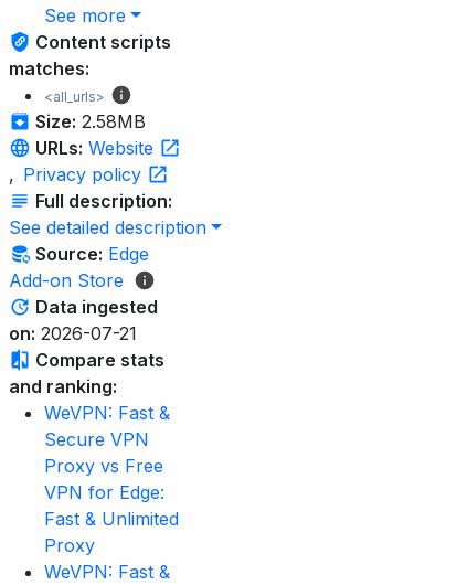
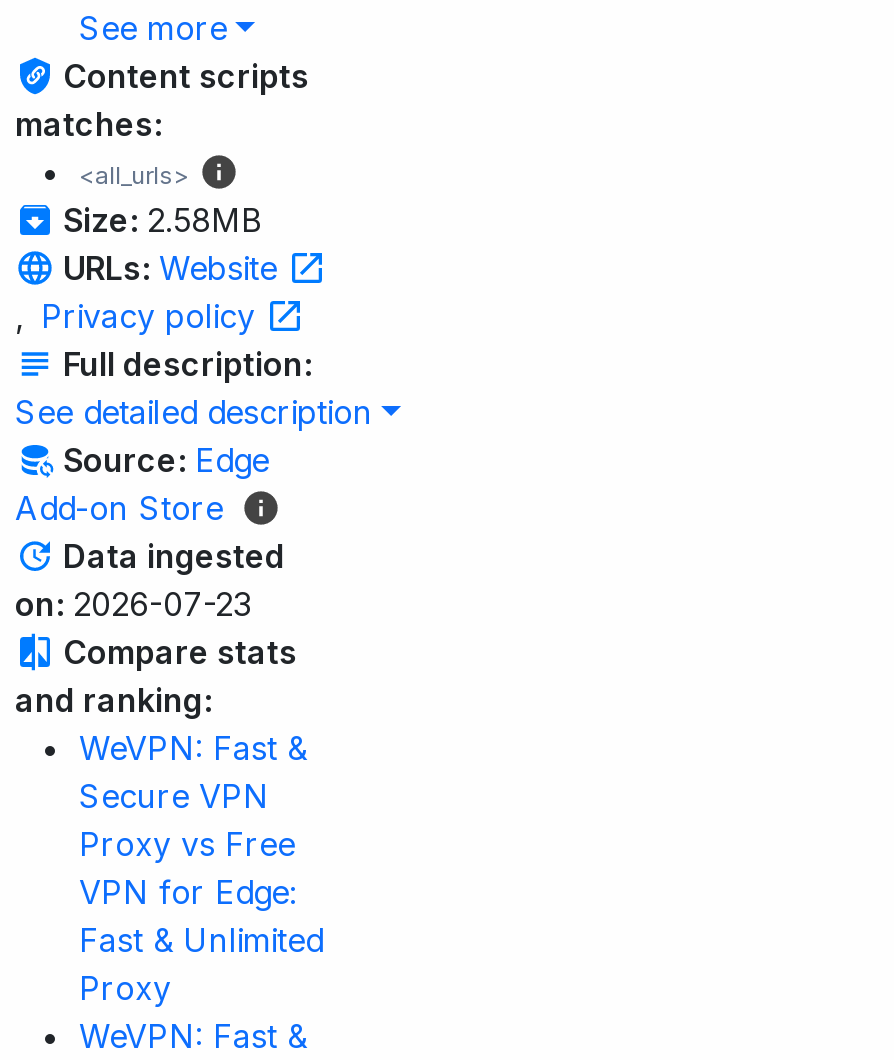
- on: 2026-07-21
+ on: 2026-07-23
